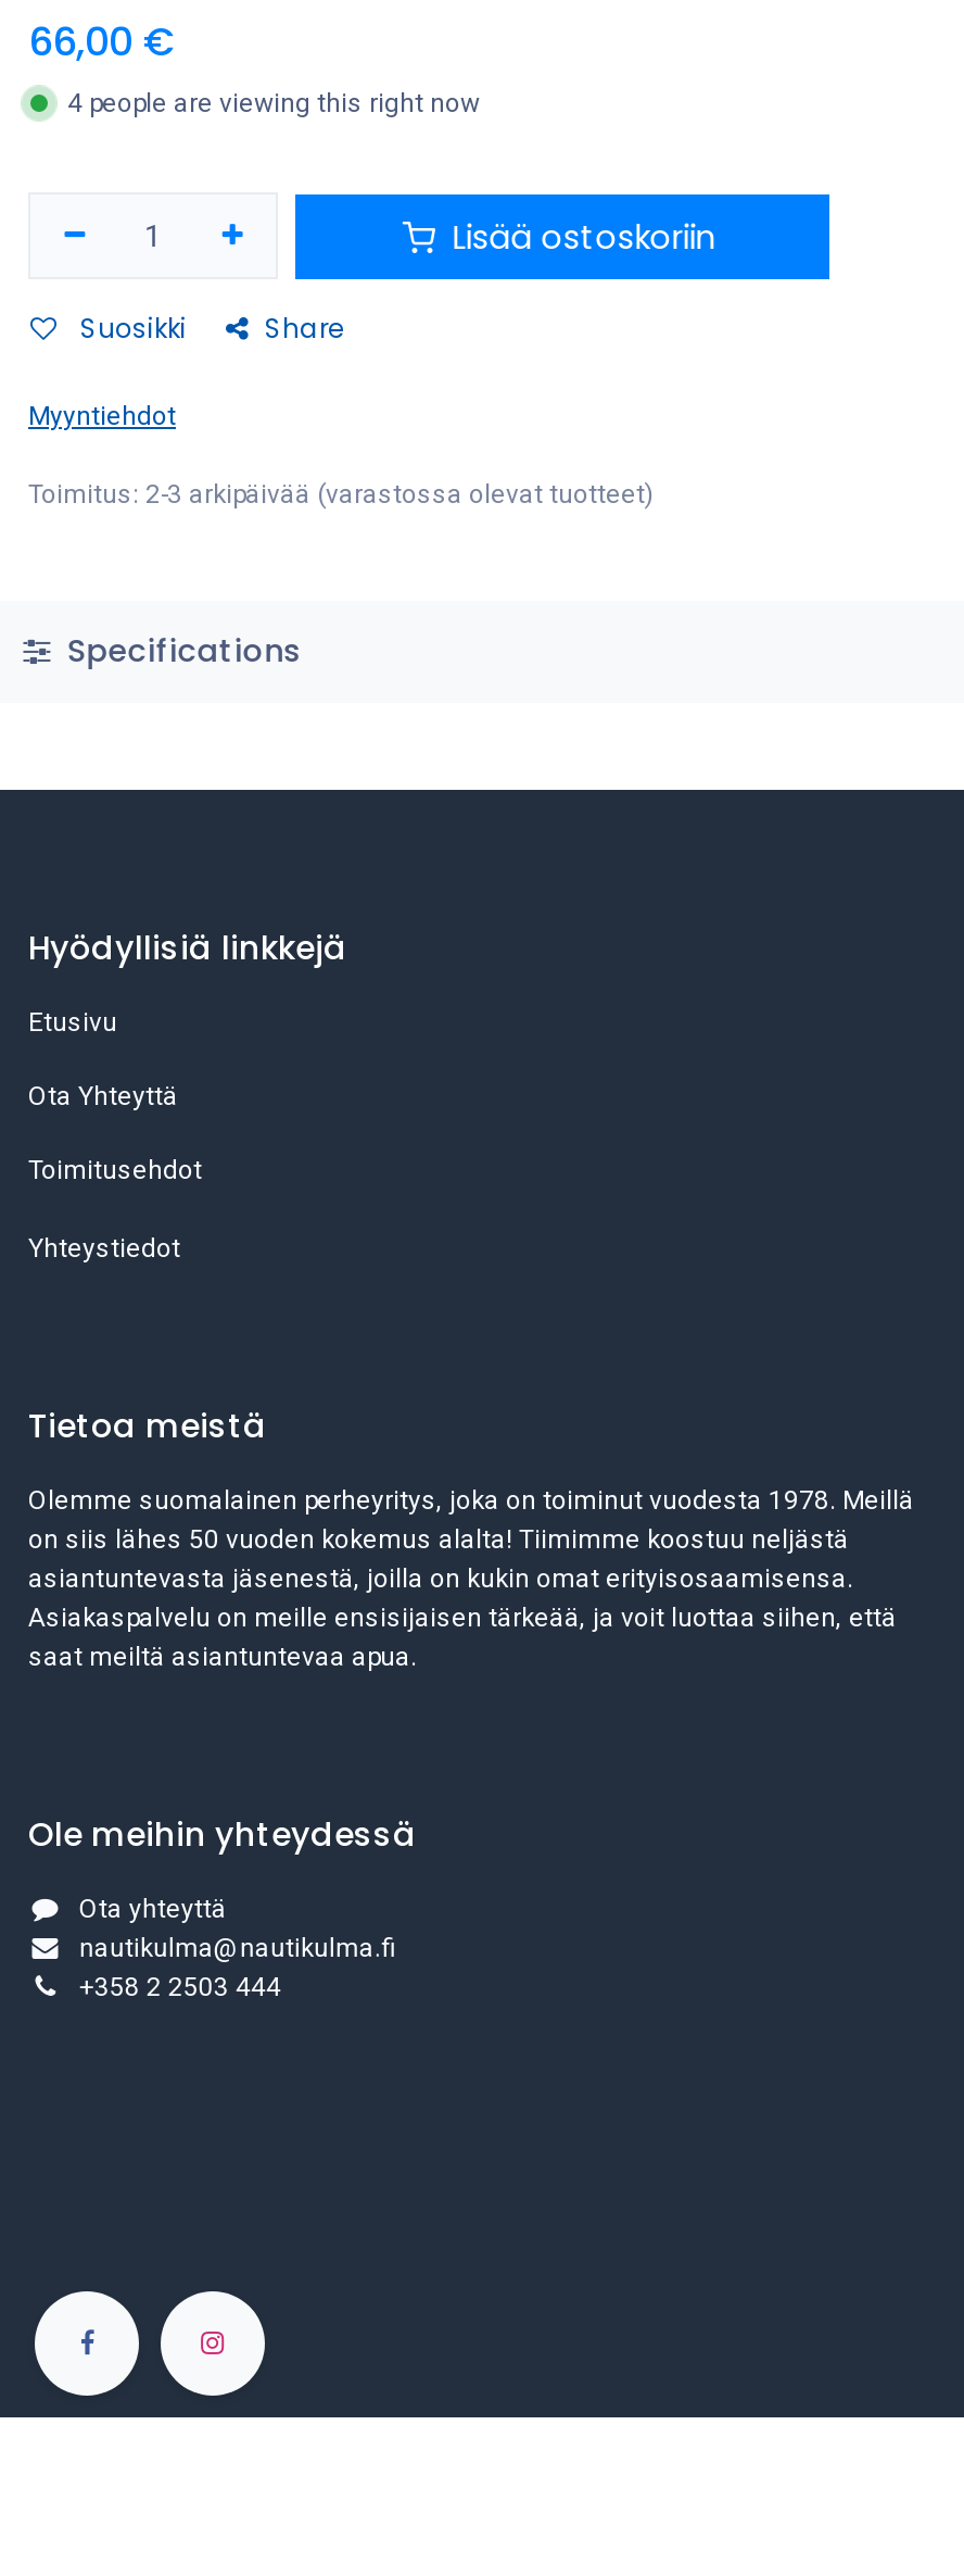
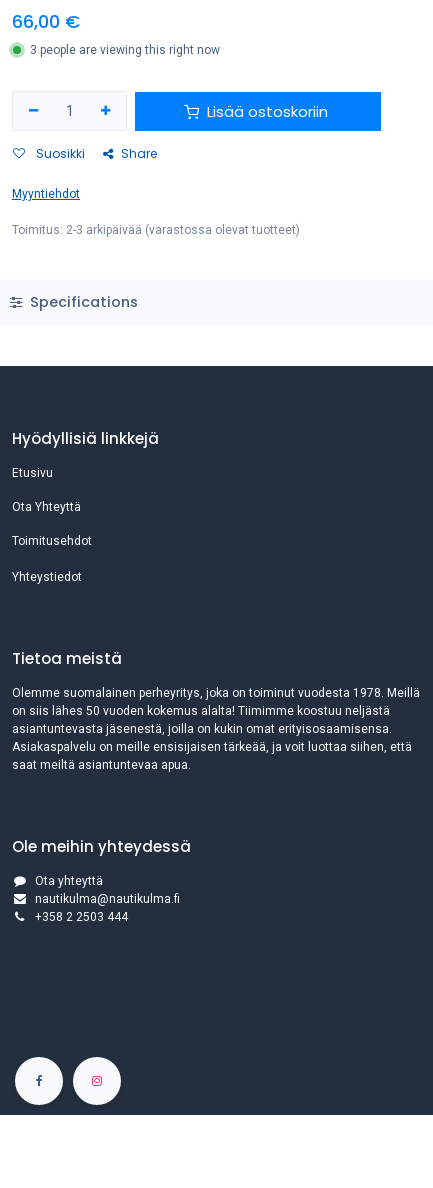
- 4 people are viewing this right now
+ 3 people are viewing this right now
